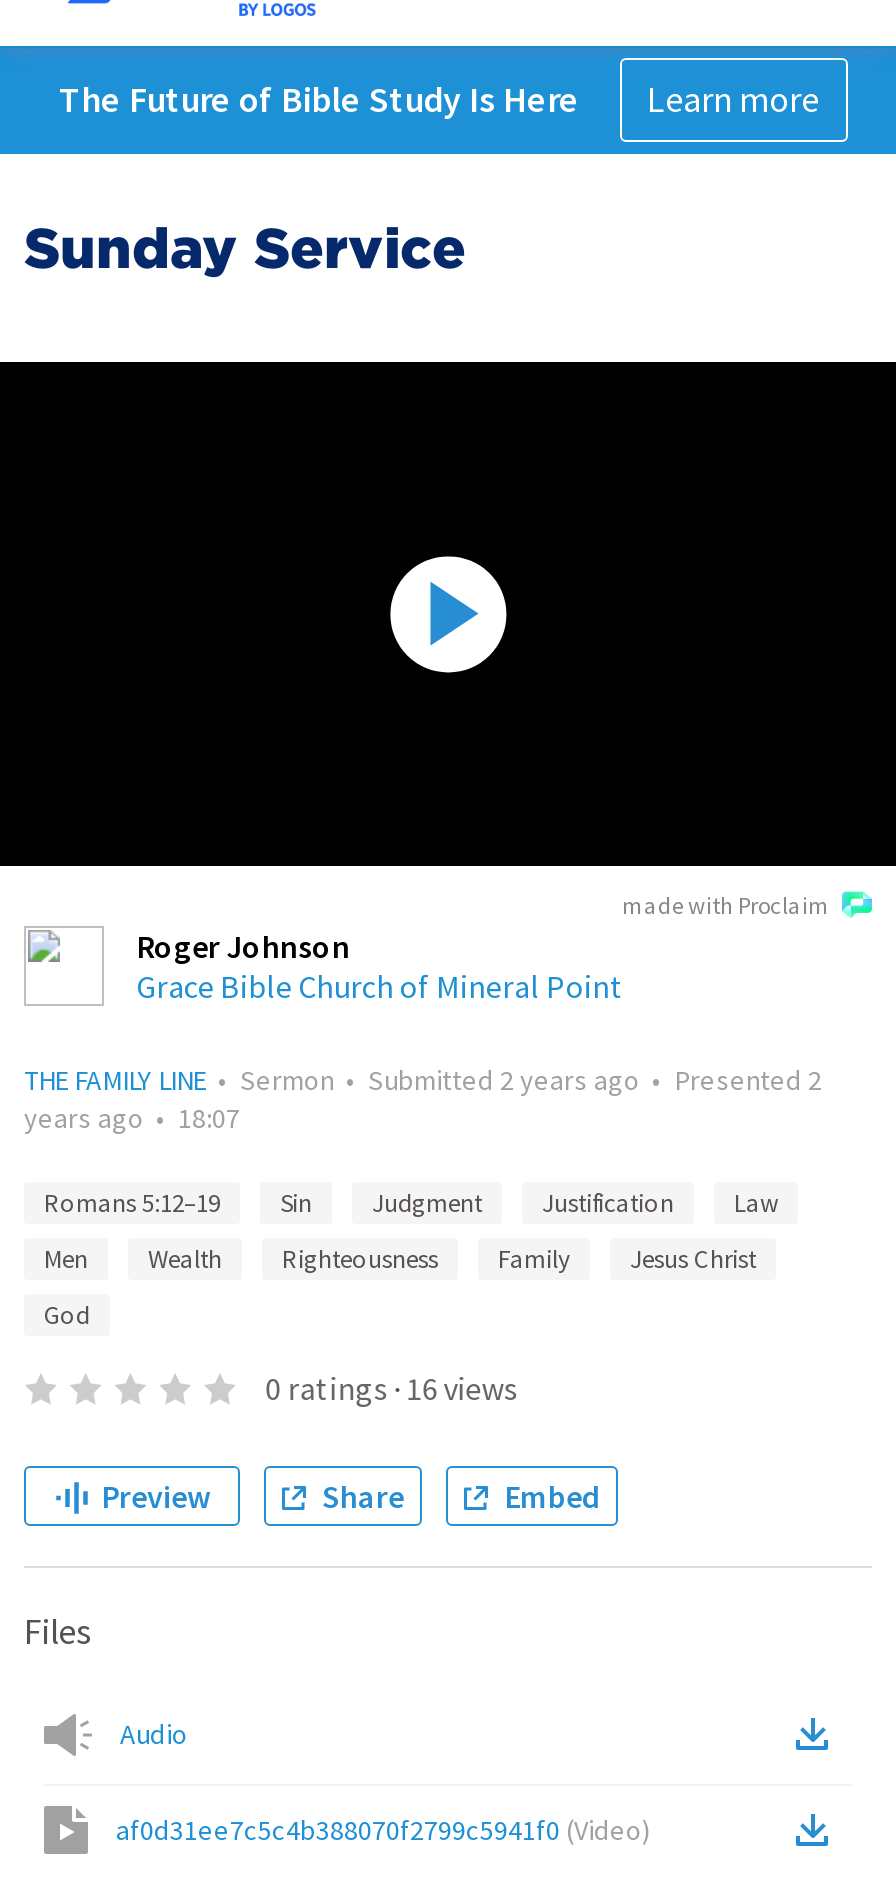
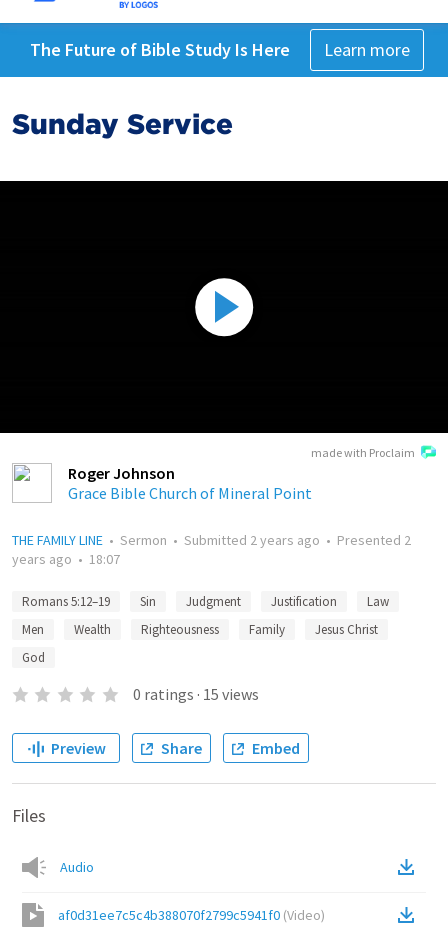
- 0 ratings · 16 views
+ 0 ratings · 15 views
